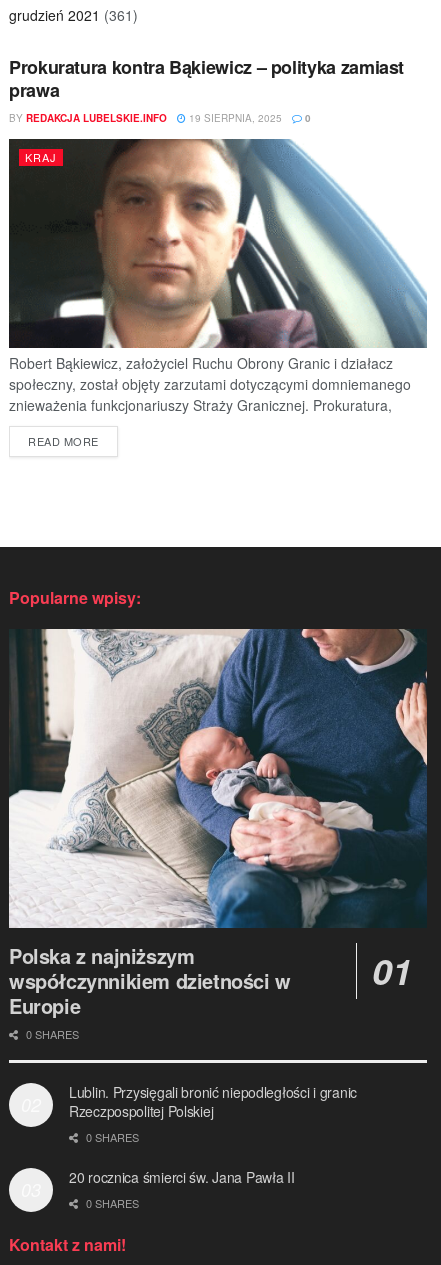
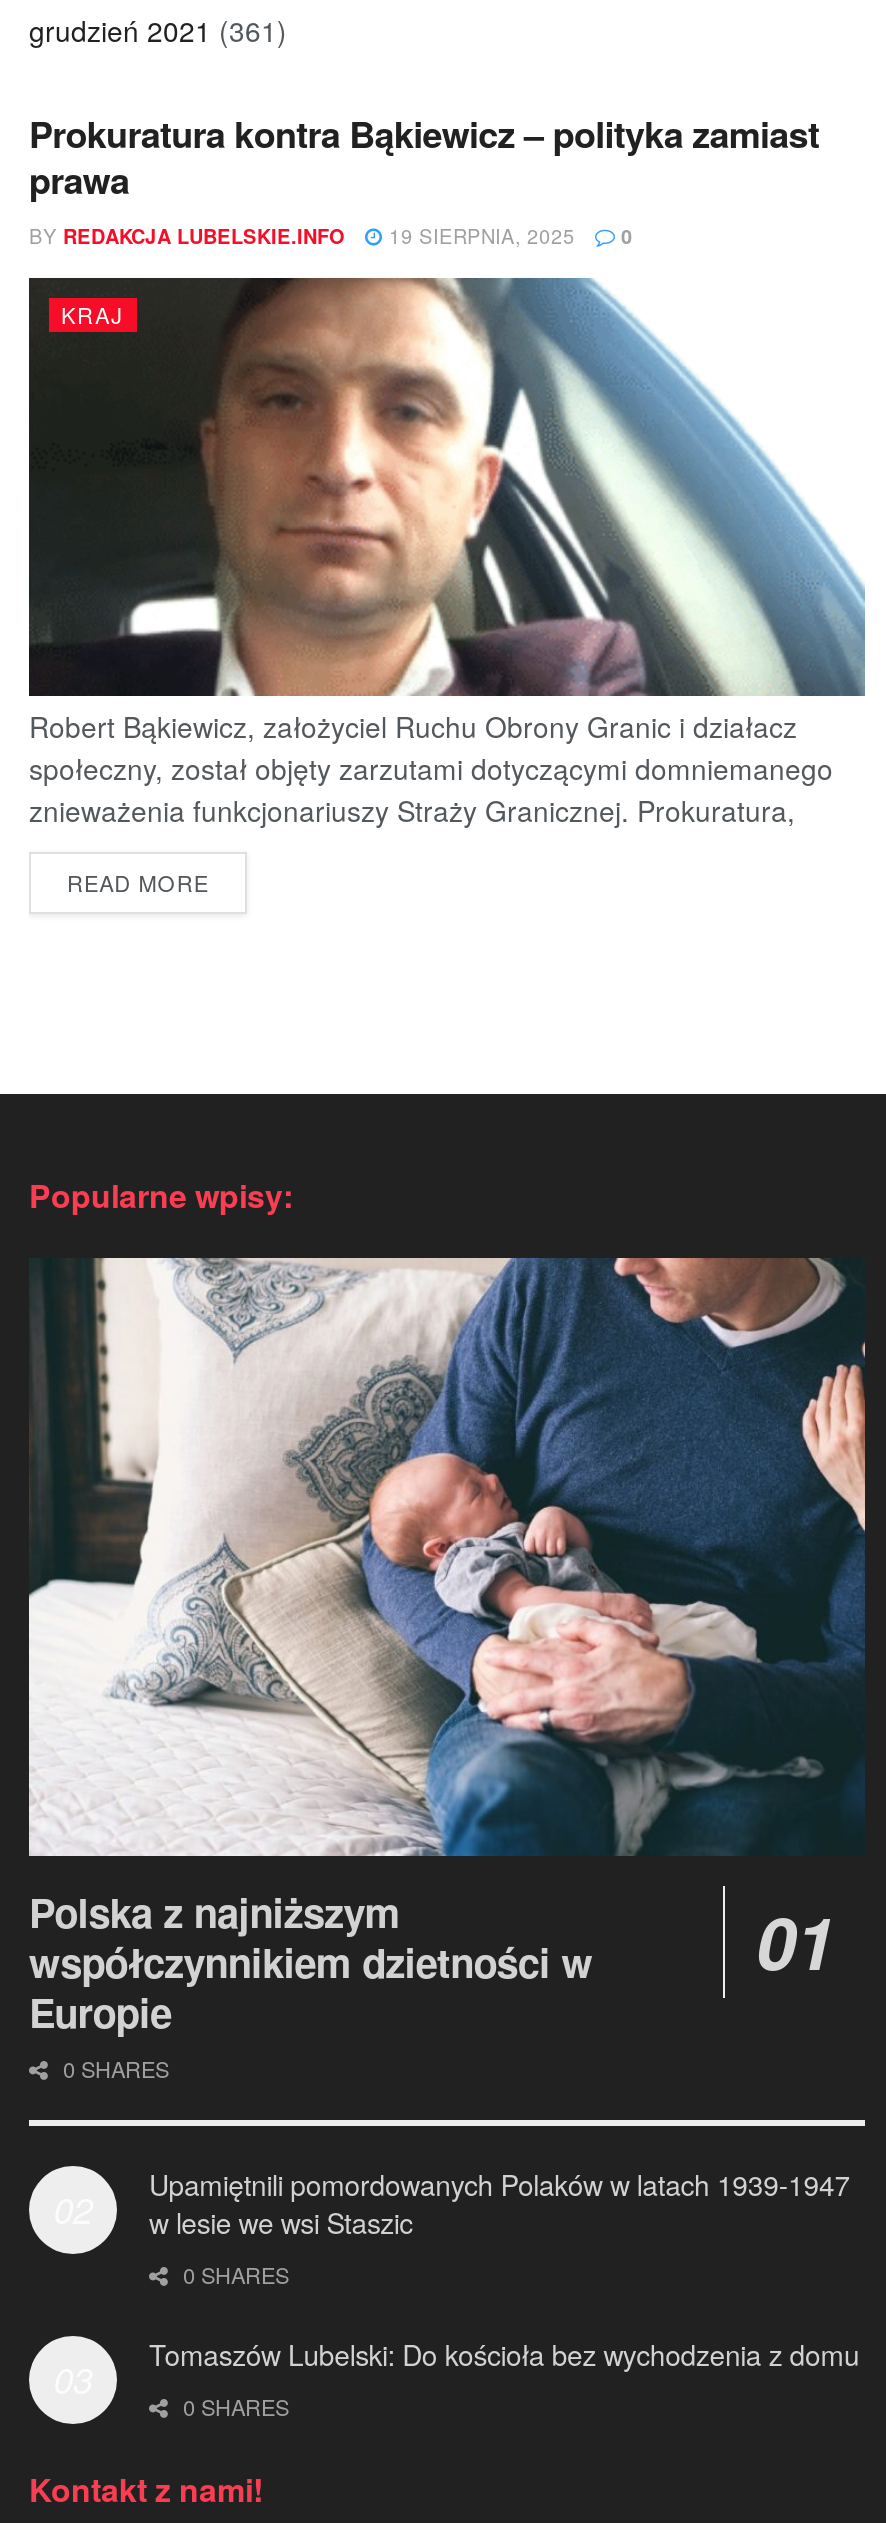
- Lublin. Przysięgali bronić niepodległości i granic
- Rzeczpospolitej Polskiej
+ Upamiętnili pomordowanych Polaków w latach 1939-1947
+ w lesie we wsi Staszic

- 20 rocznica śmierci św. Jana Pawła II
+ Tomaszów Lubelski: Do kościoła bez wychodzenia z domu
